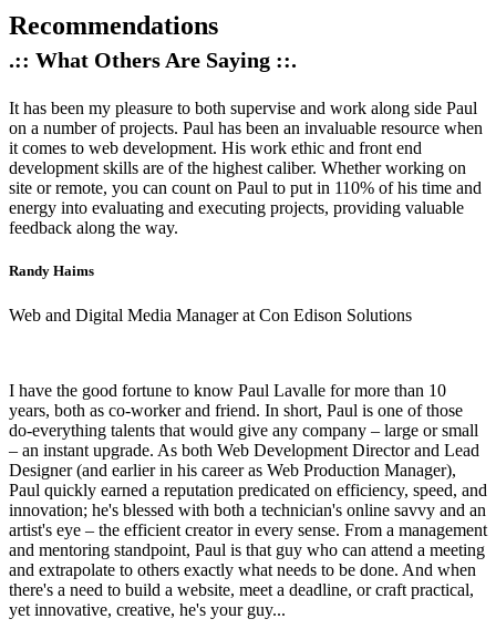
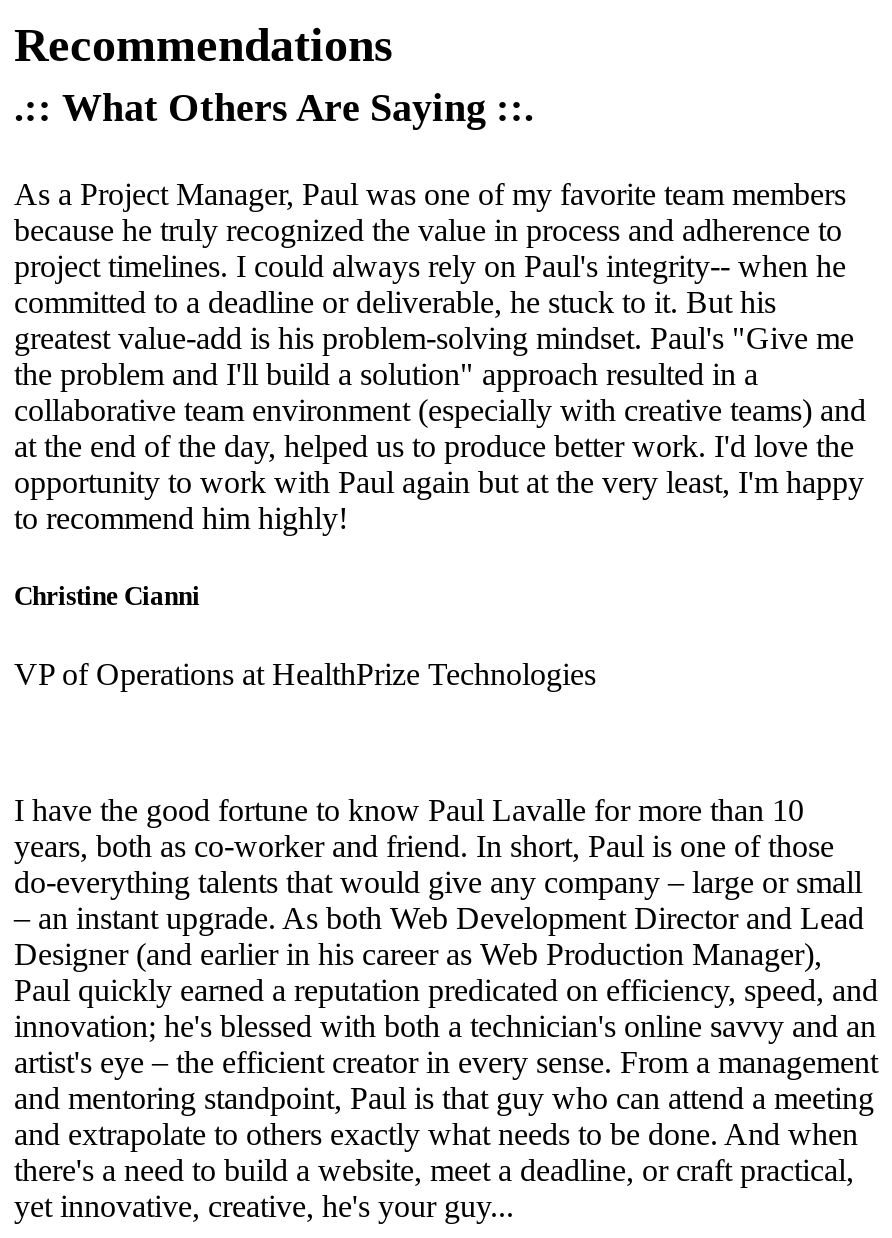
- It has been my pleasure to both supervise and work along side Paul
- on a number of projects. Paul has been an invaluable resource when
- it comes to web development. His work ethic and front end
- development skills are of the highest caliber. Whether working on
- site or remote, you can count on Paul to put in 110% of his time and
- energy into evaluating and executing projects, providing valuable
- feedback along the way.
+ As a Project Manager, Paul was one of my favorite team members
+ because he truly recognized the value in process and adherence to
+ project timelines. I could always rely on Paul's integrity-- when he
+ committed to a deadline or deliverable, he stuck to it. But his
+ greatest value-add is his problem-solving mindset. Paul's "Give me
+ the problem and I'll build a solution" approach resulted in a
+ collaborative team environment (especially with creative teams) and
+ at the end of the day, helped us to produce better work. I'd love the
+ opportunity to work with Paul again but at the very least, I'm happy
+ to recommend him highly!

- Randy Haims
+ Christine Cianni

- Web and Digital Media Manager at Con Edison Solutions
+ VP of Operations at HealthPrize Technologies
